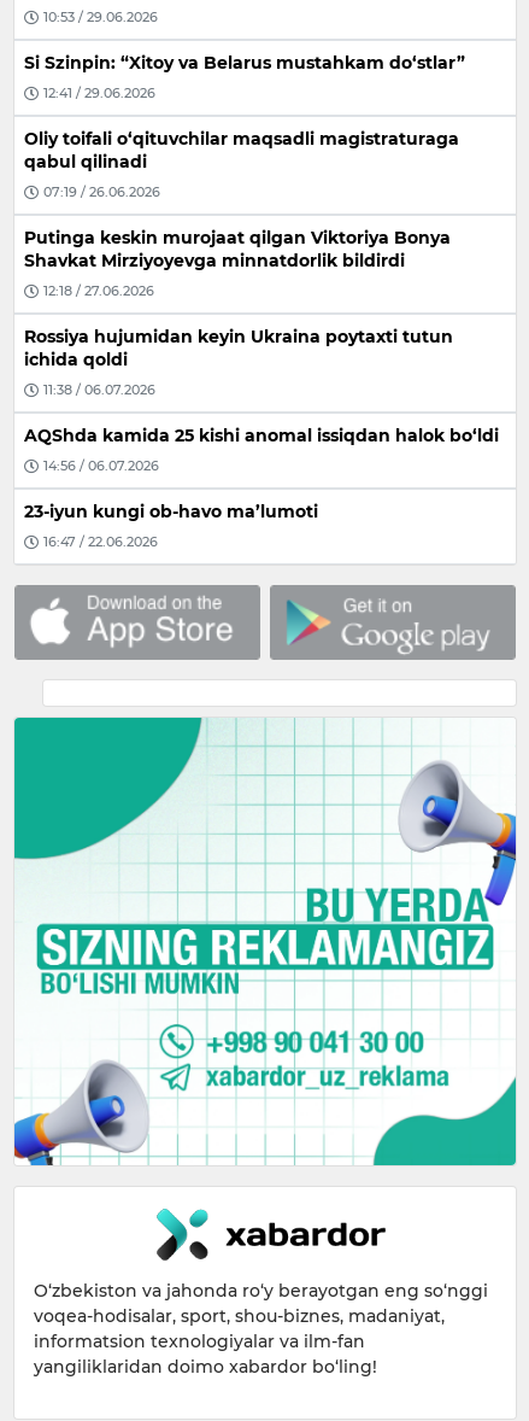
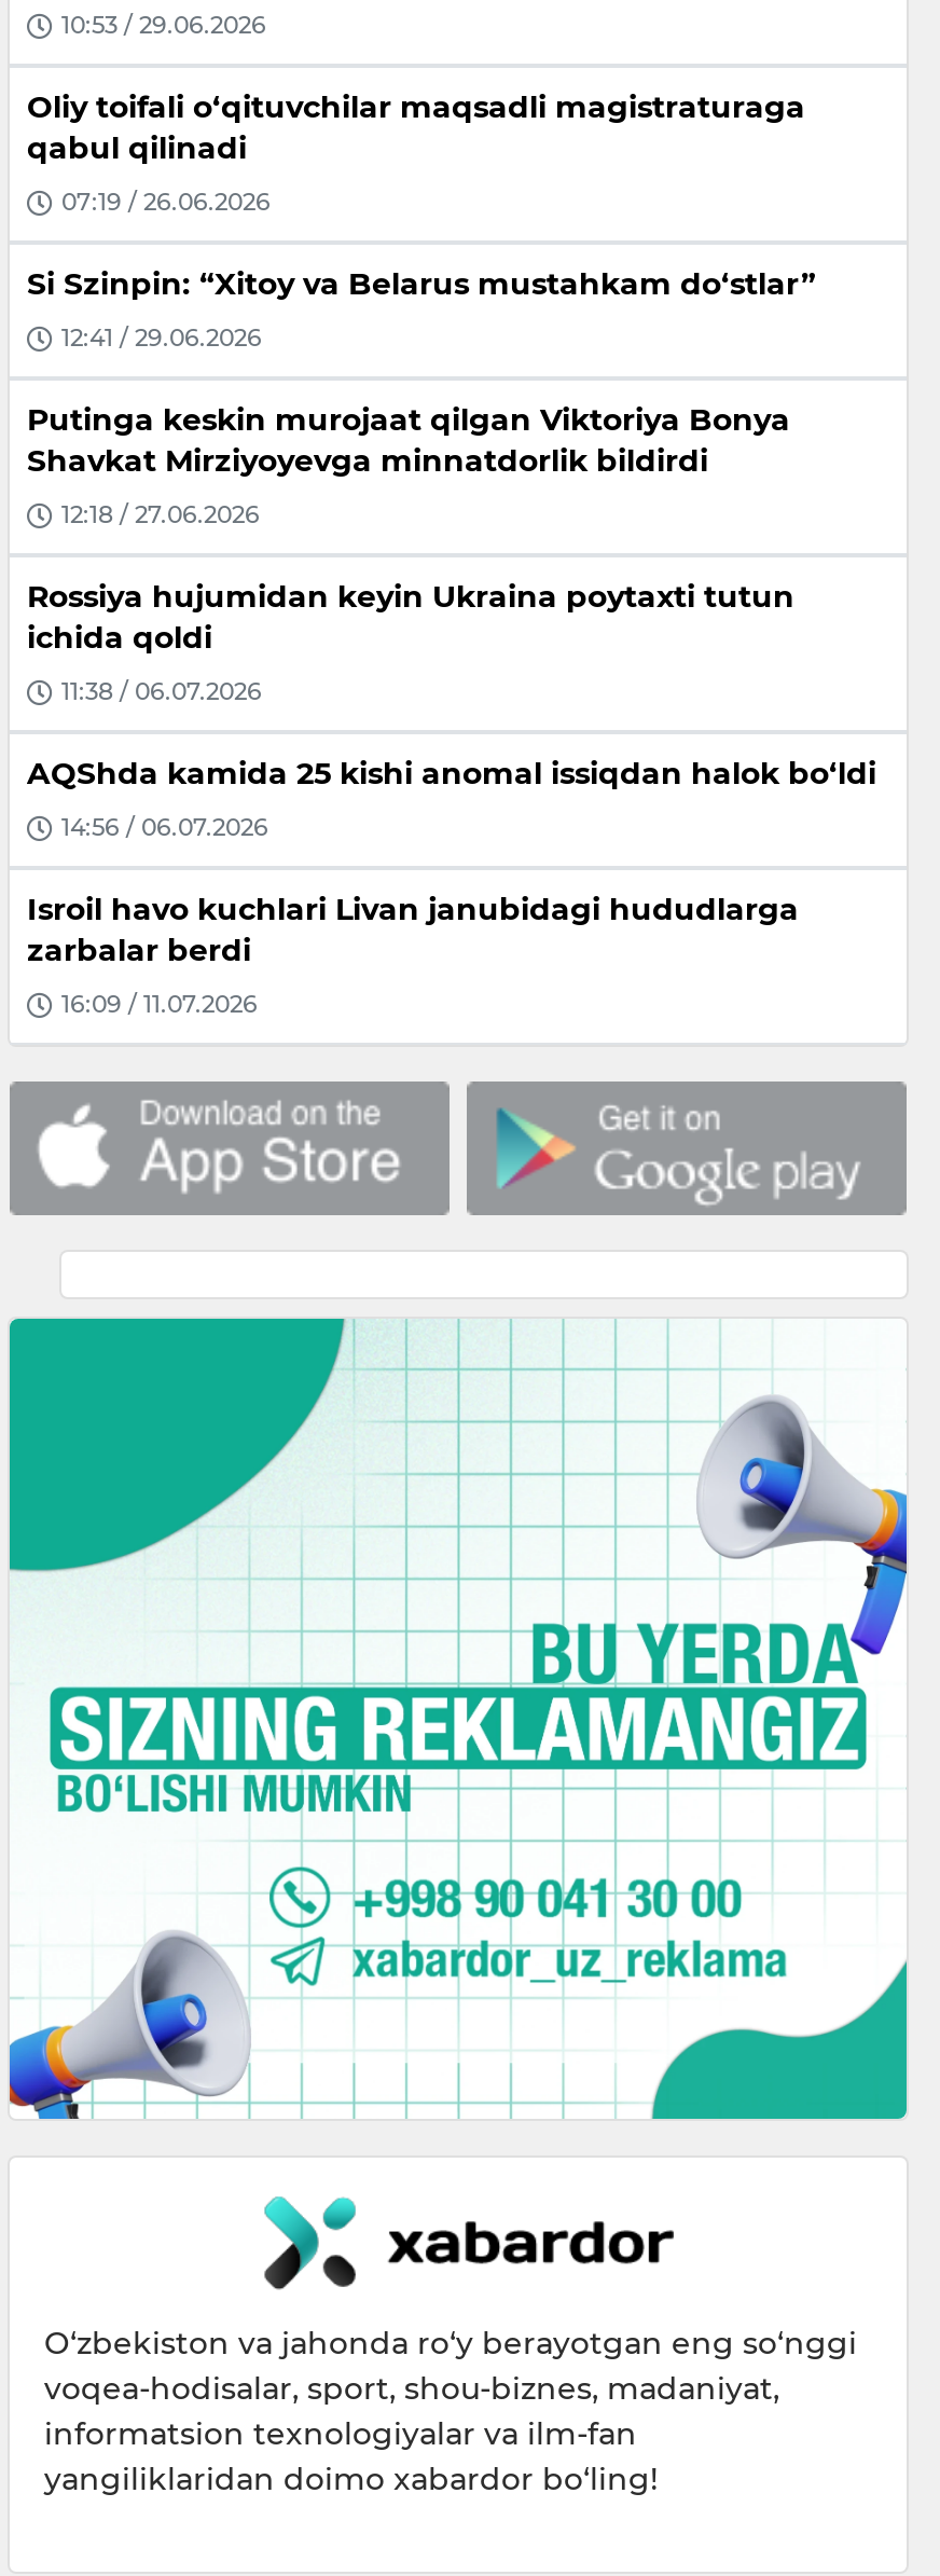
moved down: Si Szinpin: “Xitoy va Belarus mustahkam do‘stlar” | 12:41 / 29.06.2026

moved up: Oliy toifali o‘qituvchilar maqsadli magistraturaga | qabul qilinadi | 07:19 / 26.06.2026

- 23-iyun kungi ob-havo ma’lumoti
+ Isroil havo kuchlari Livan janubidagi hududlarga
+ zarbalar berdi

- 16:47 / 22.06.2026
+ 16:09 / 11.07.2026
